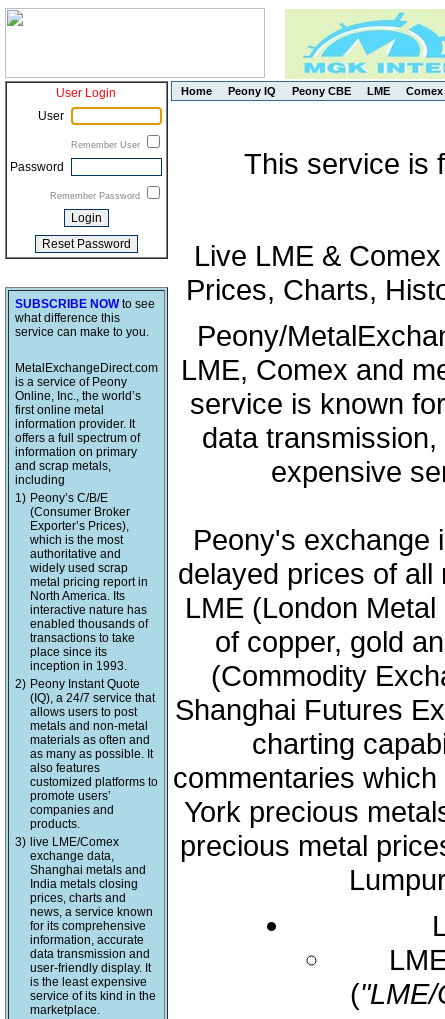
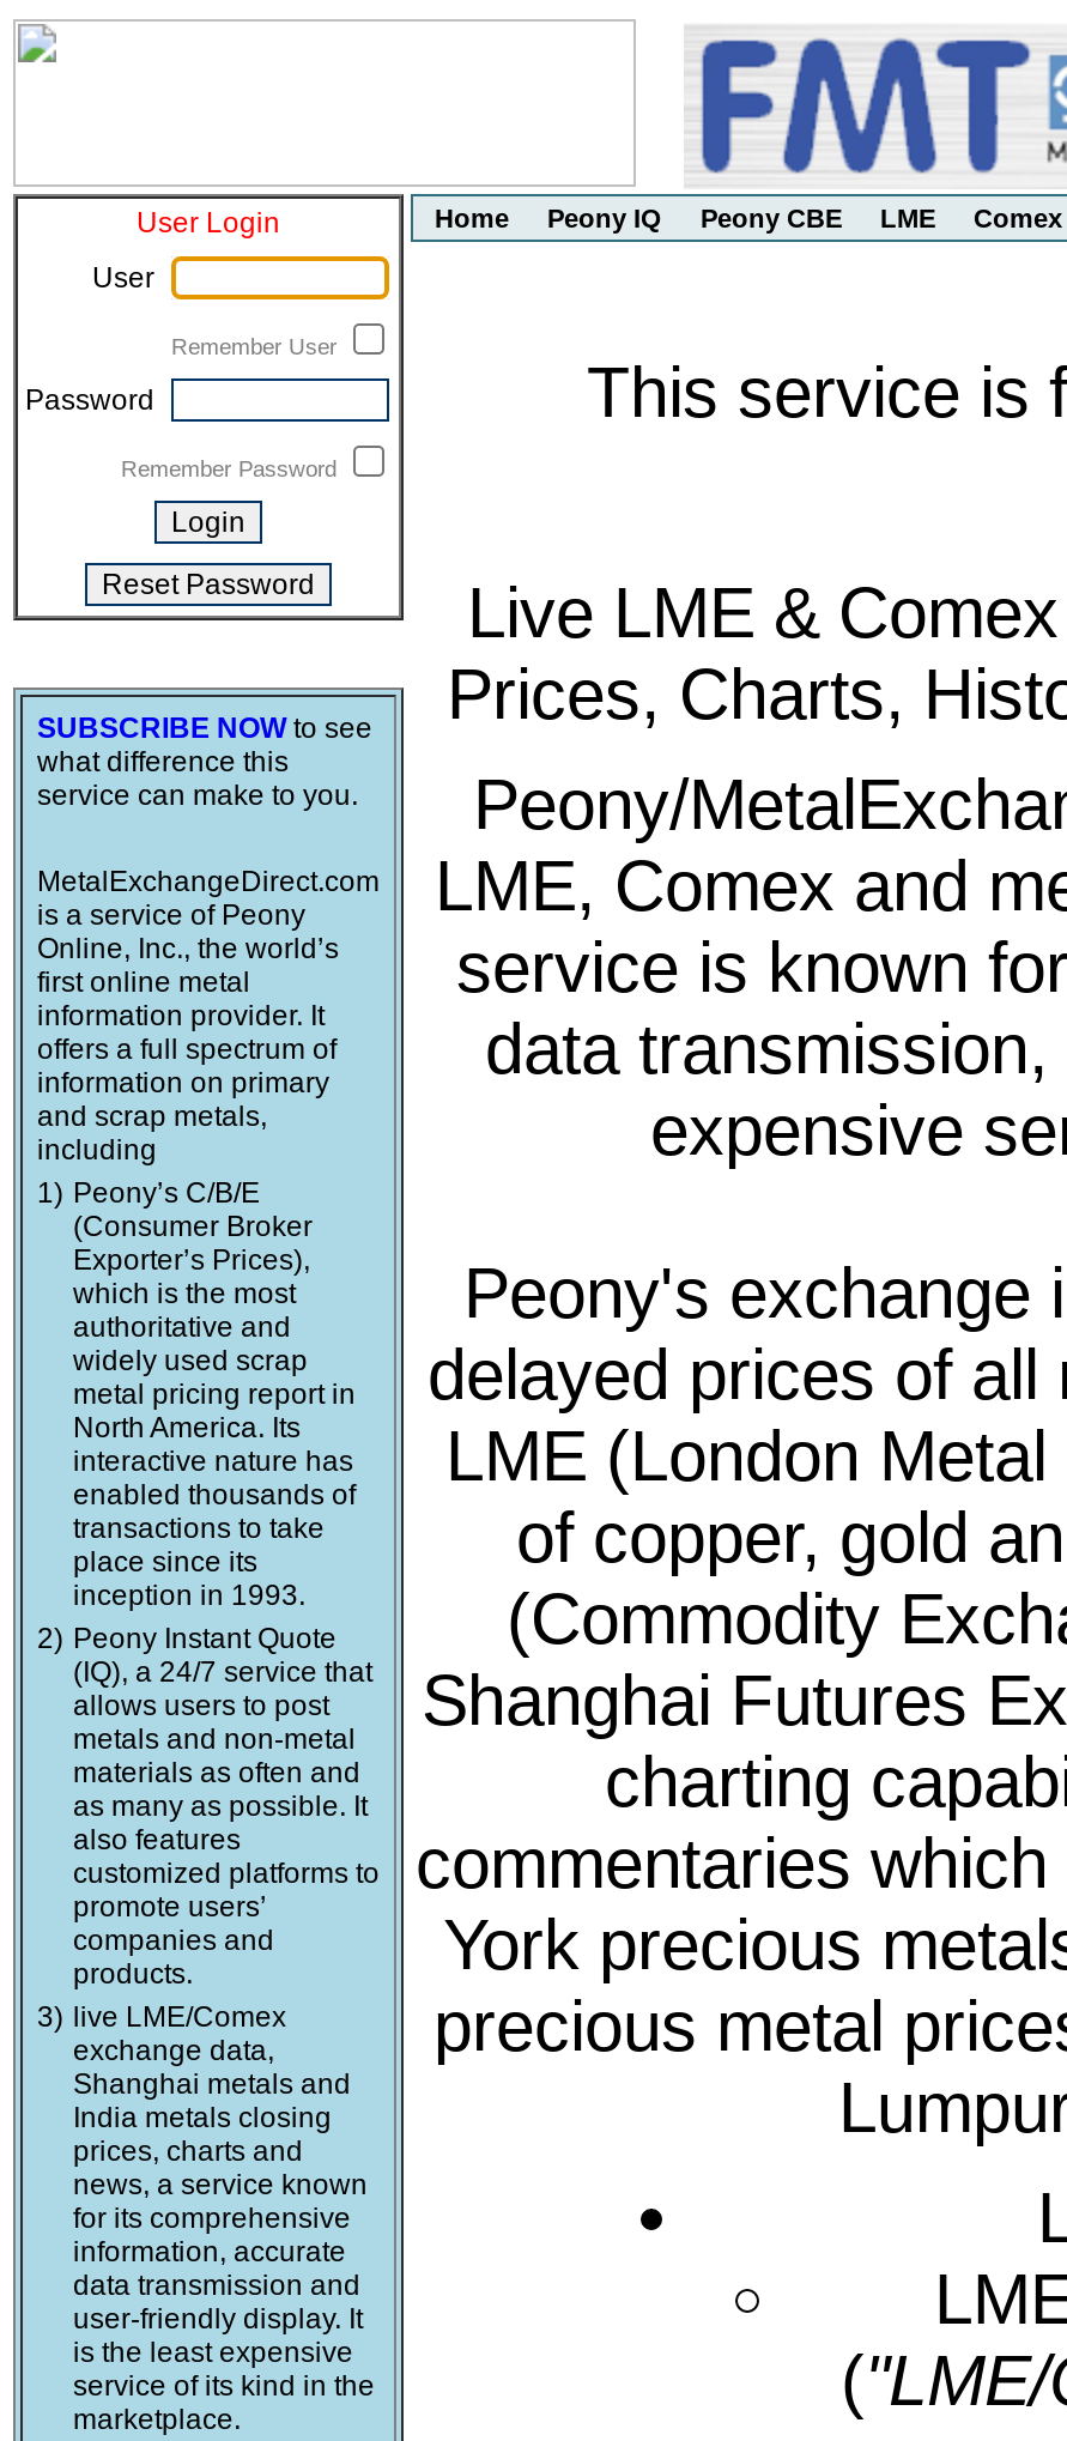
- [image]
+ [image]
